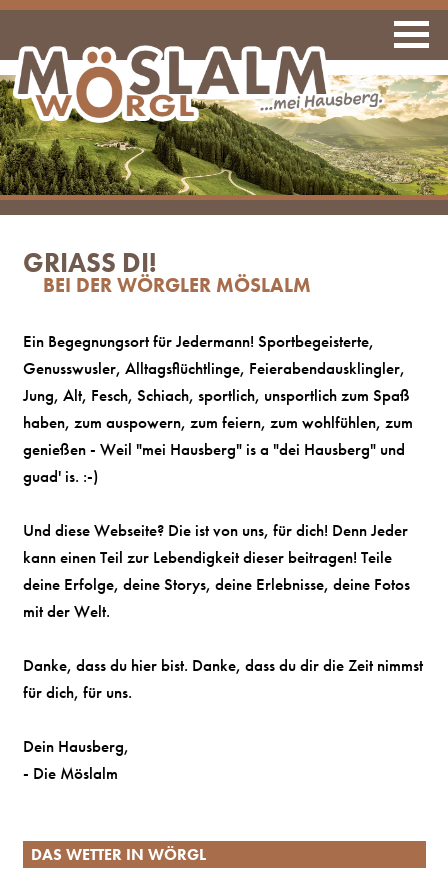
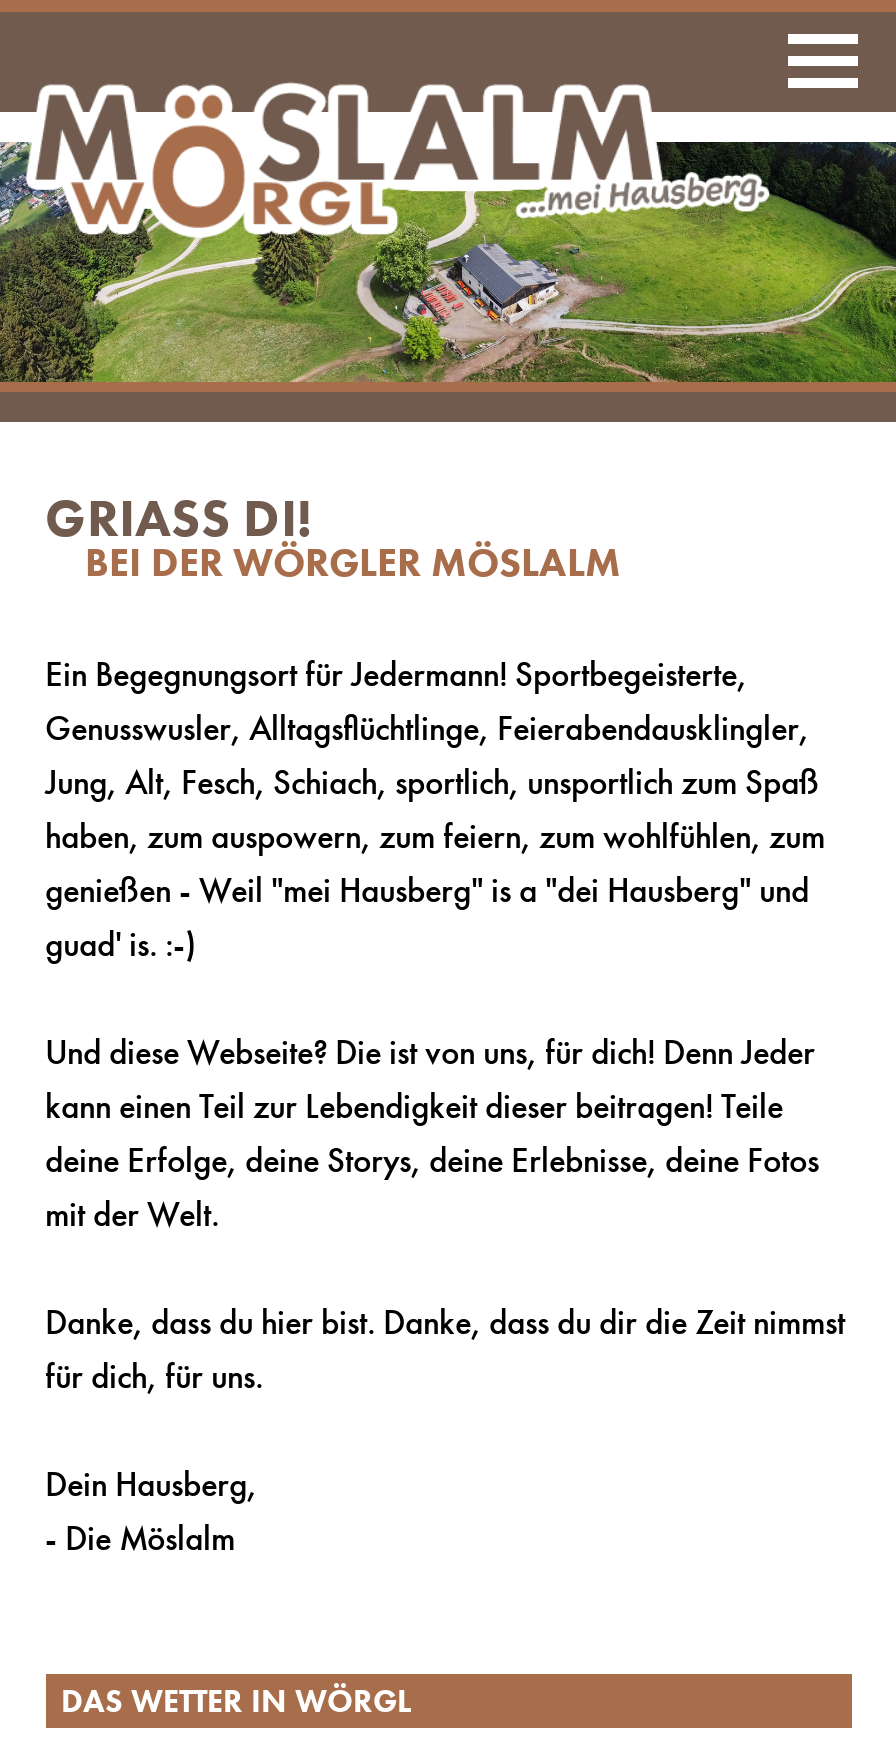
- [image]
+ [image]
